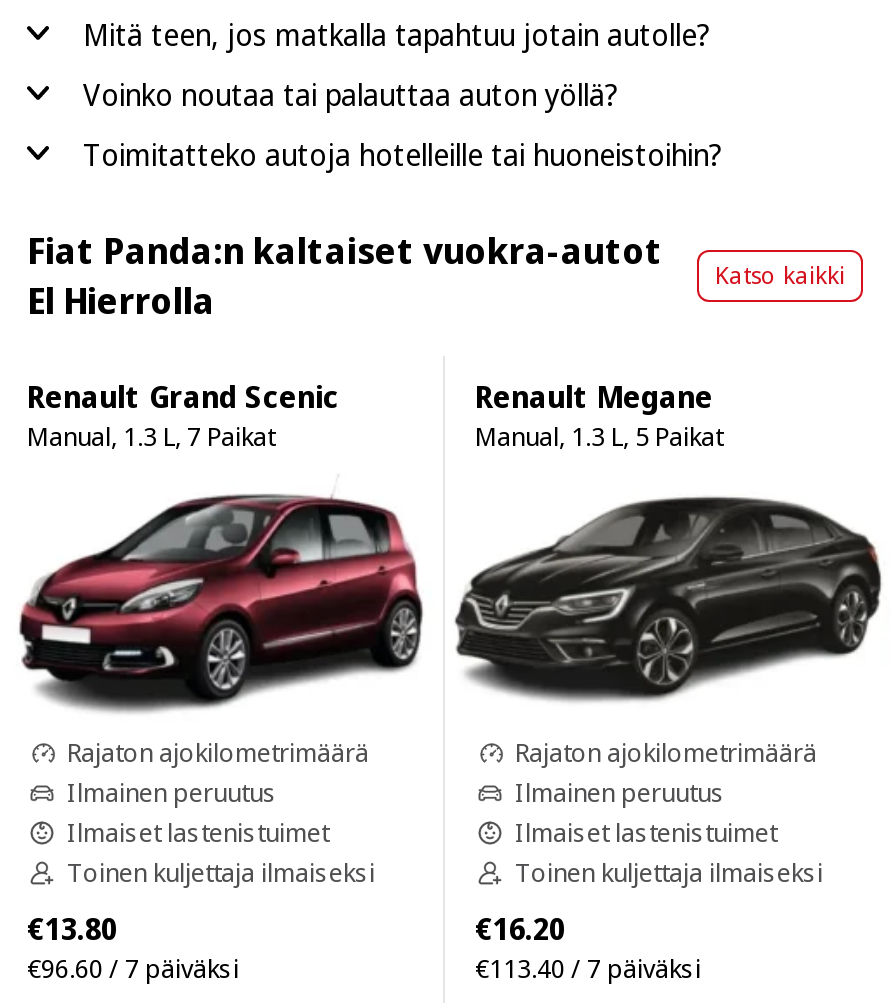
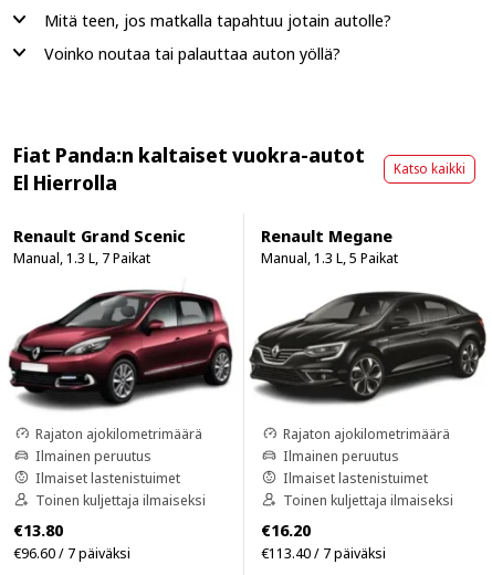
- Toimitatteko autoja hotelleille tai huoneistoihin?
